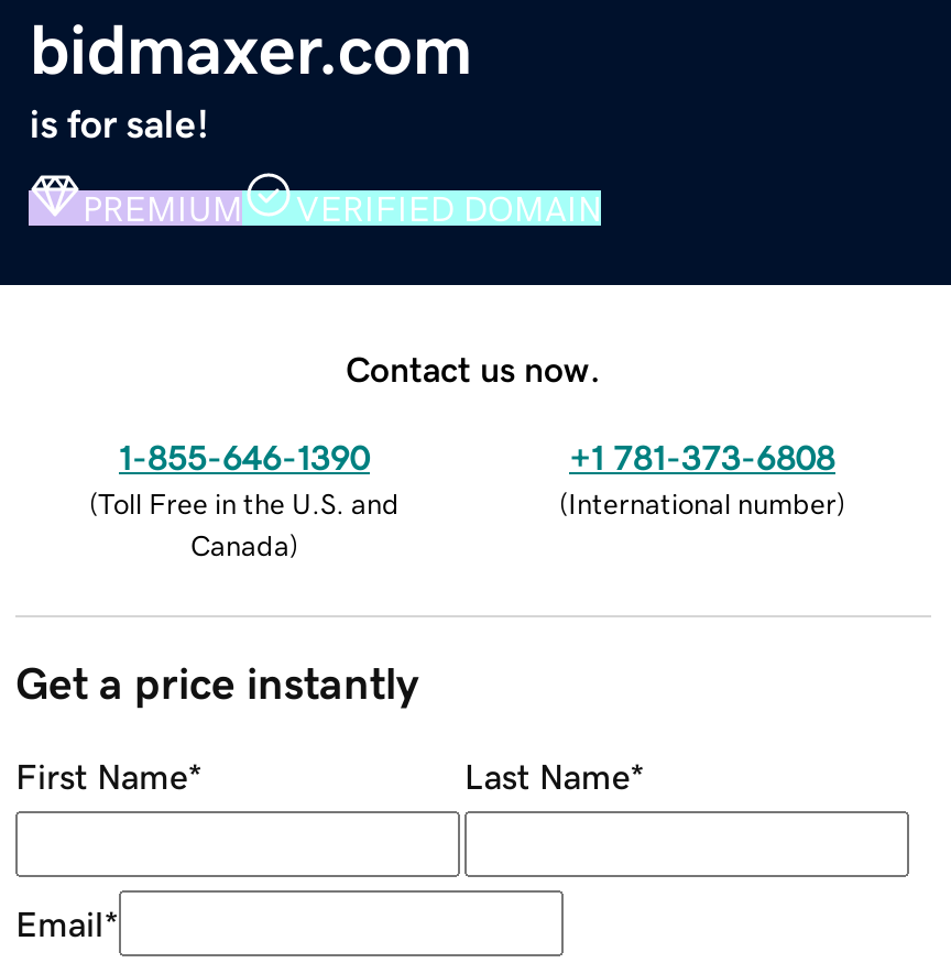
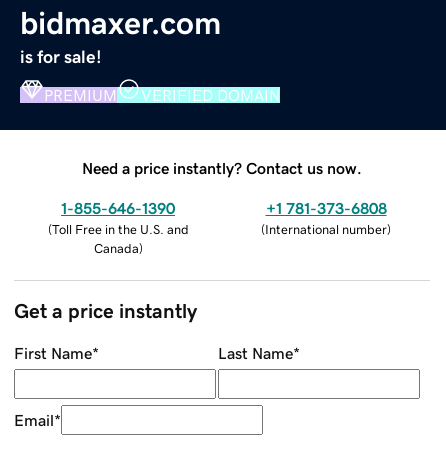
- Contact us now.
+ Need a price instantly? Contact us now.
